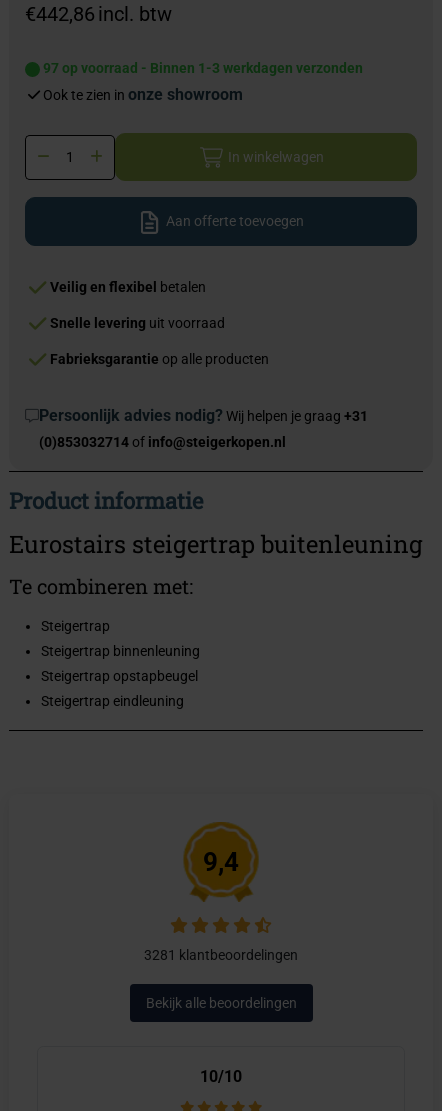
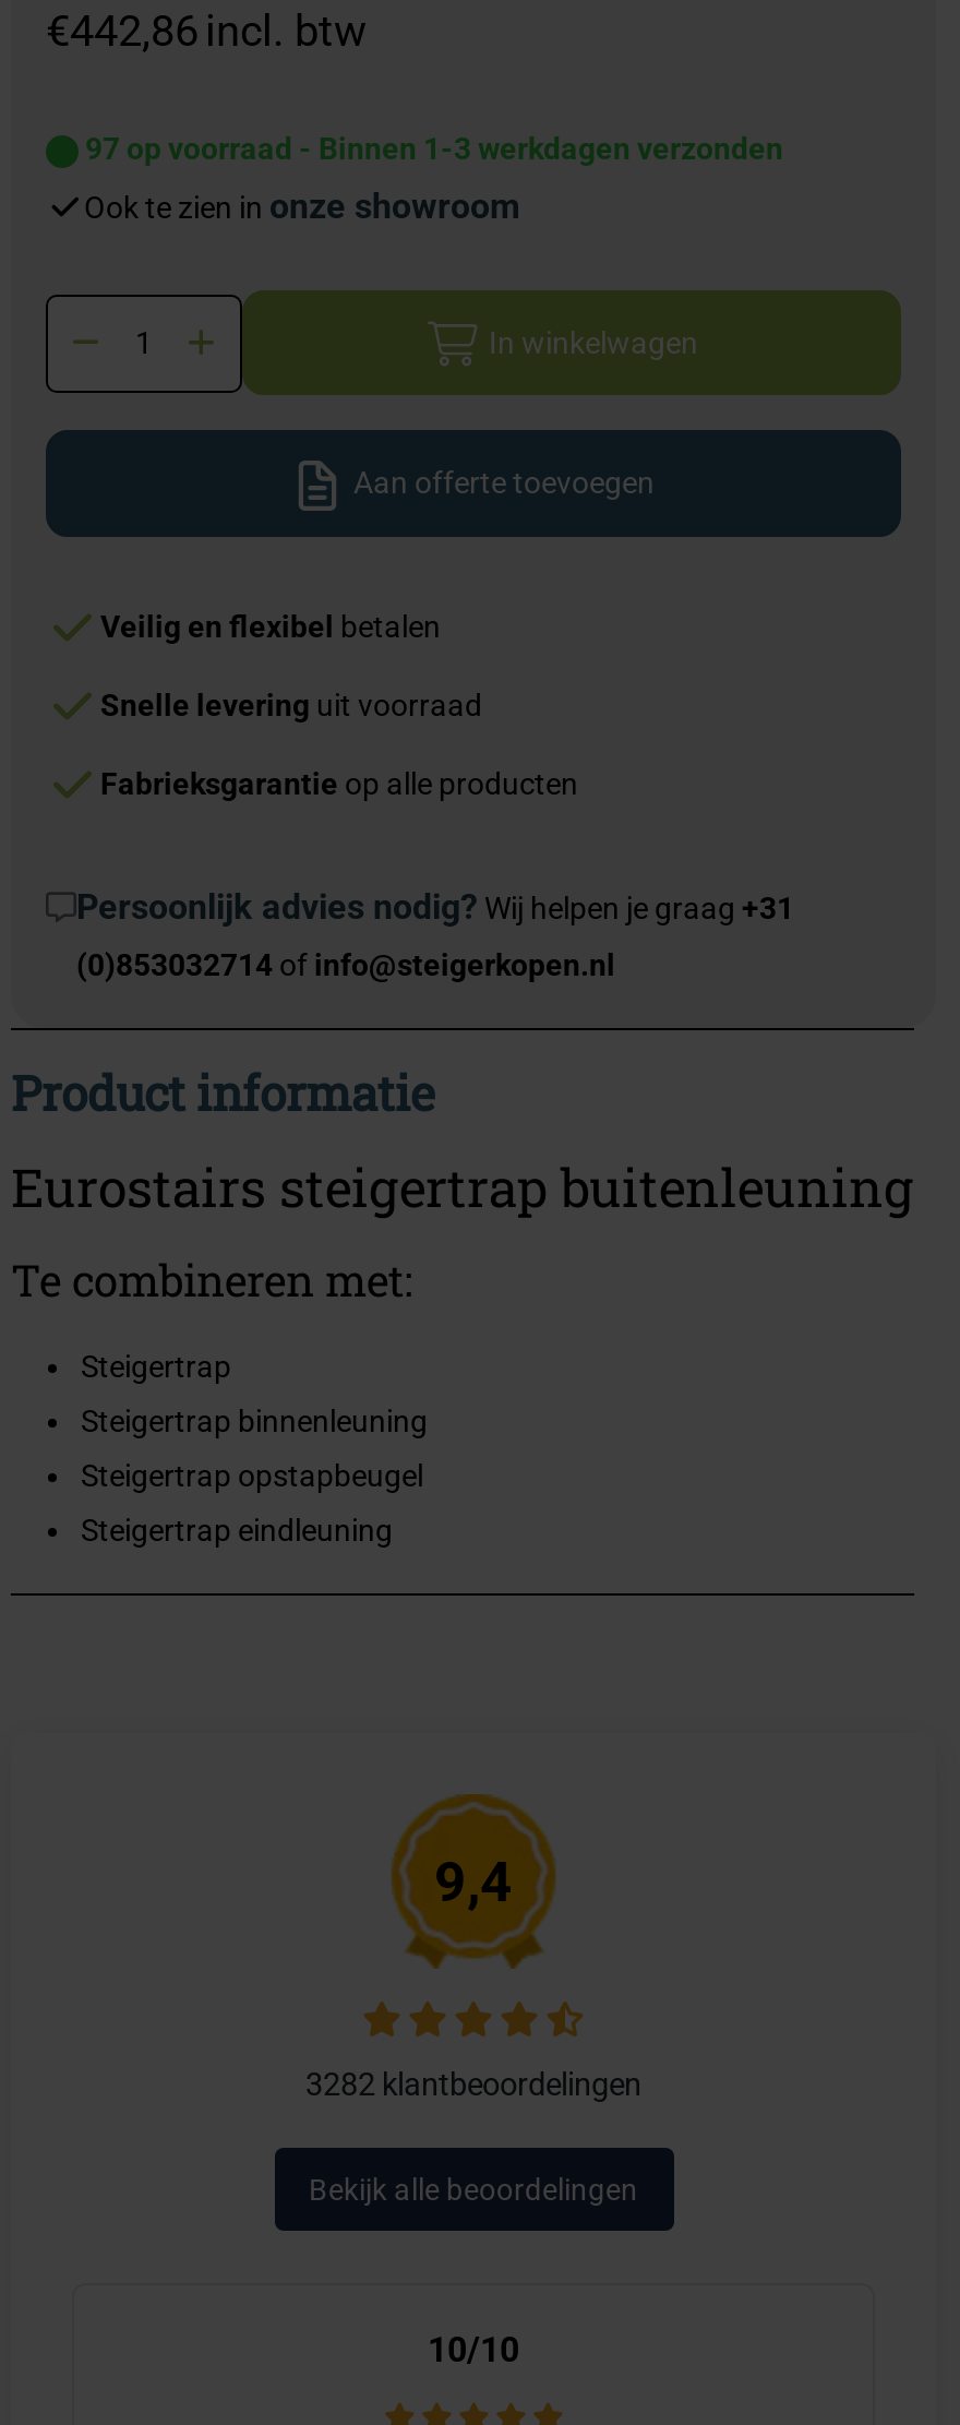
- 3281 klantbeoordelingen
+ 3282 klantbeoordelingen
